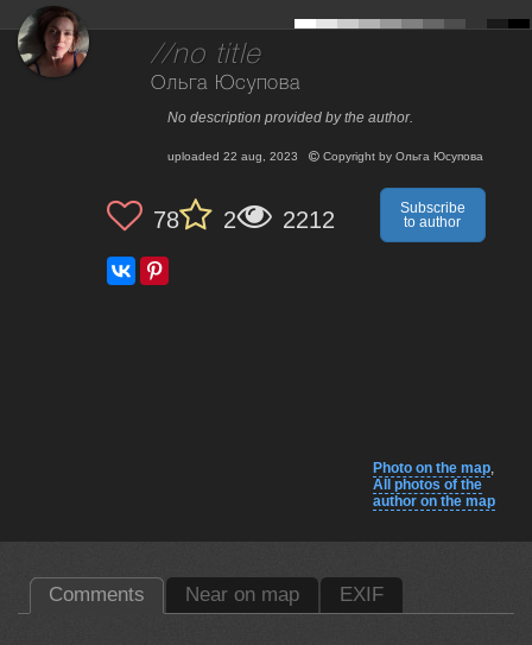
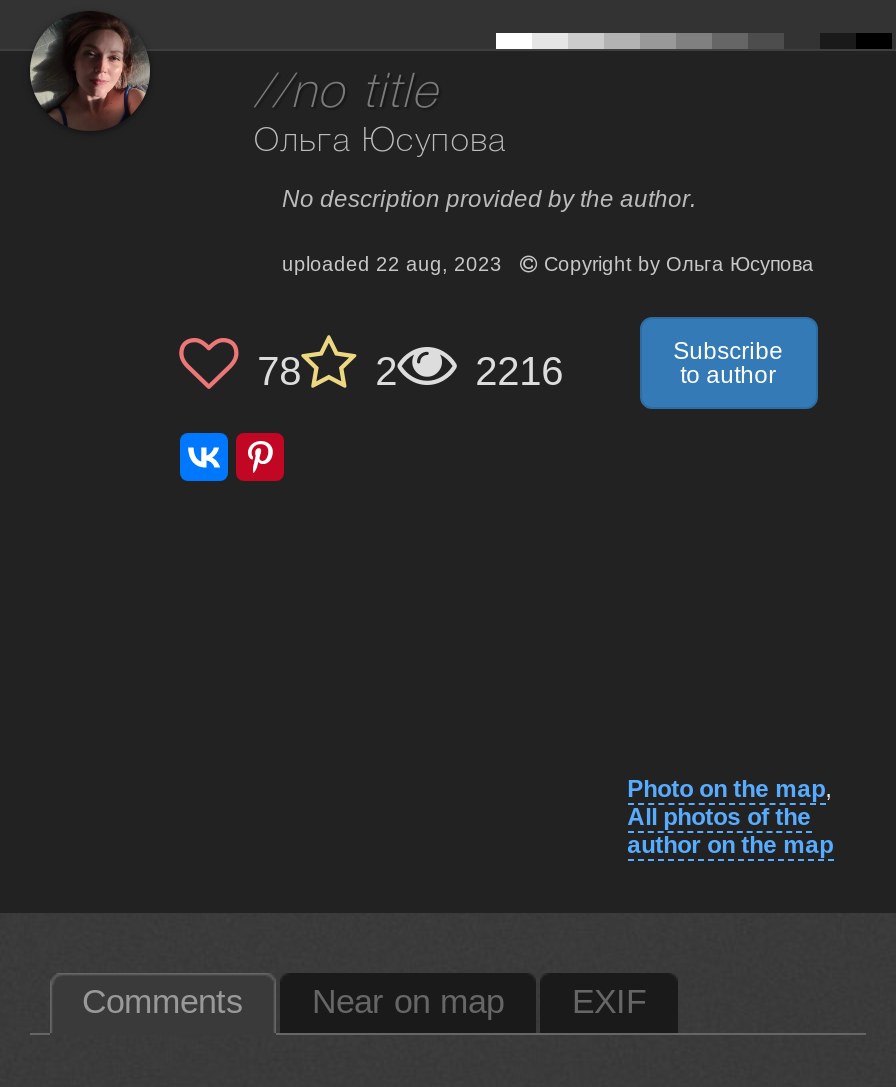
- 78 2 2212
+ 78 2 2216
